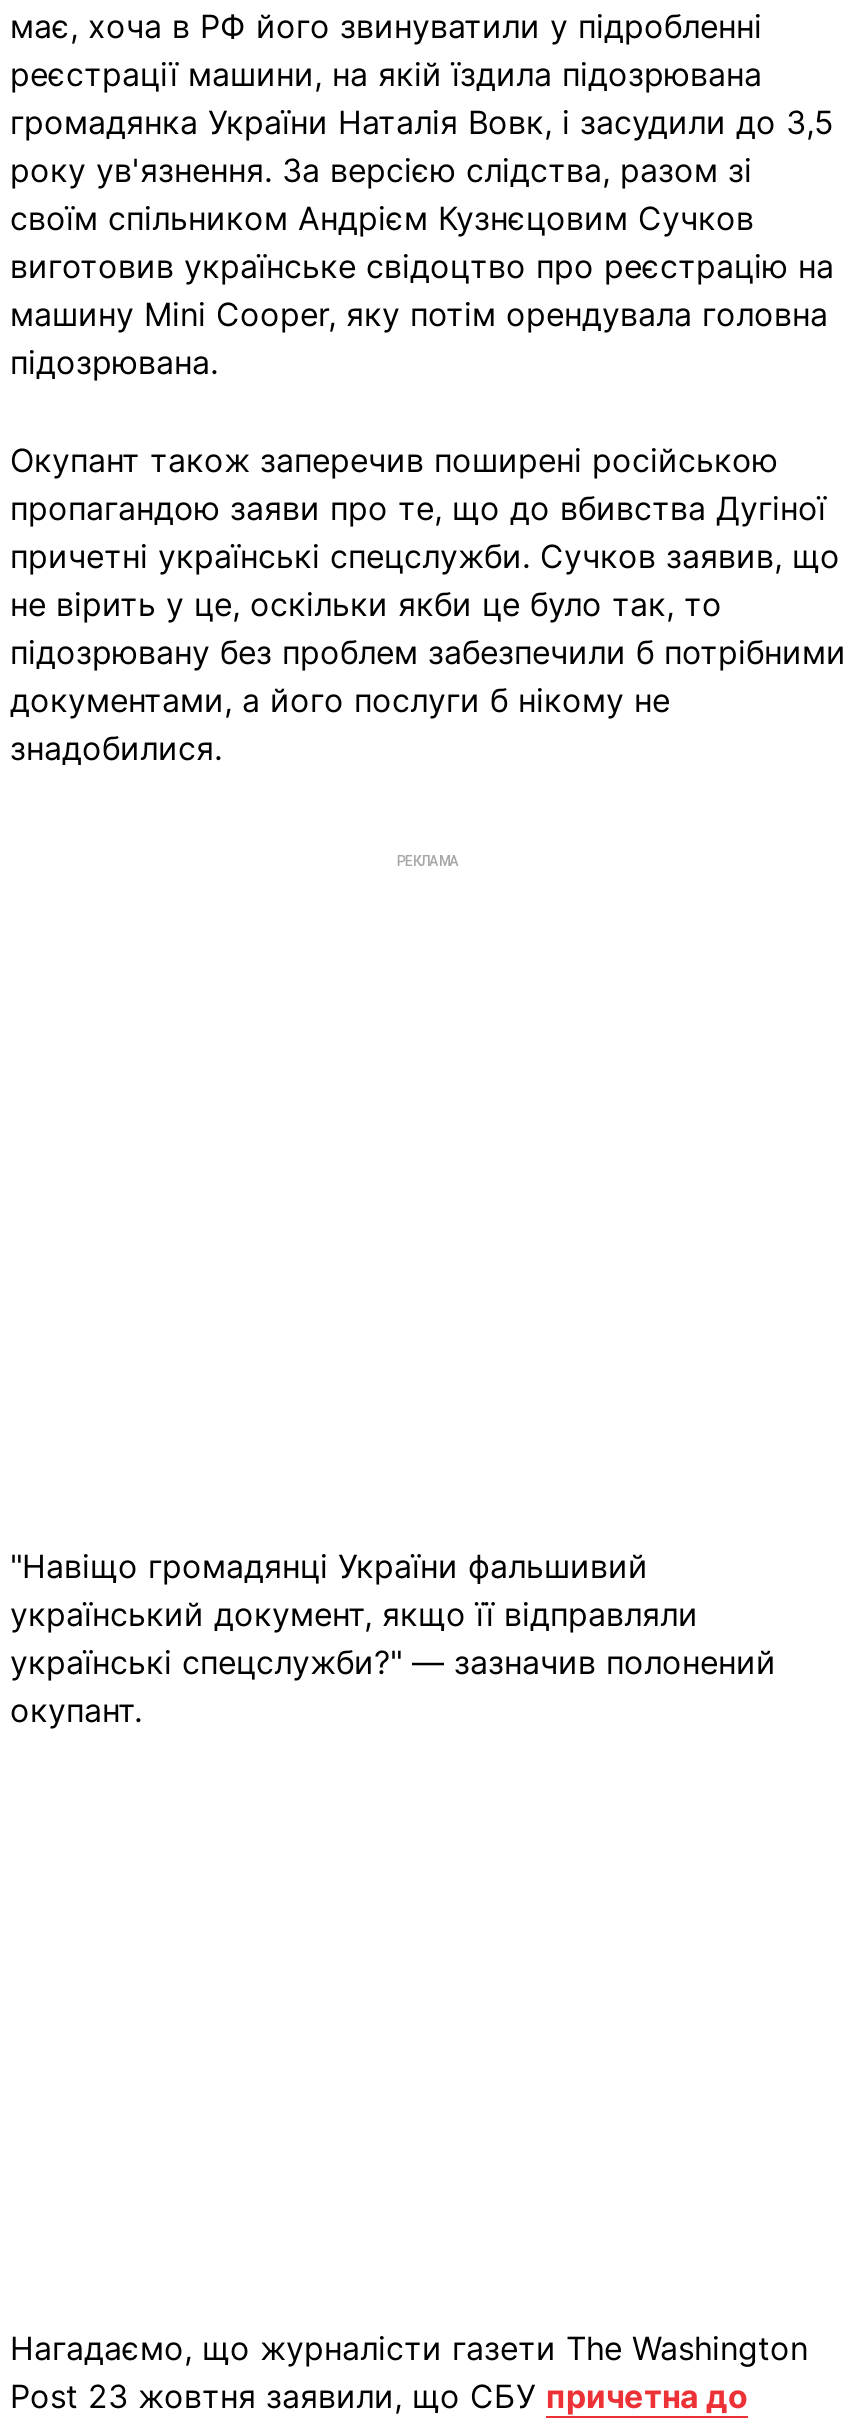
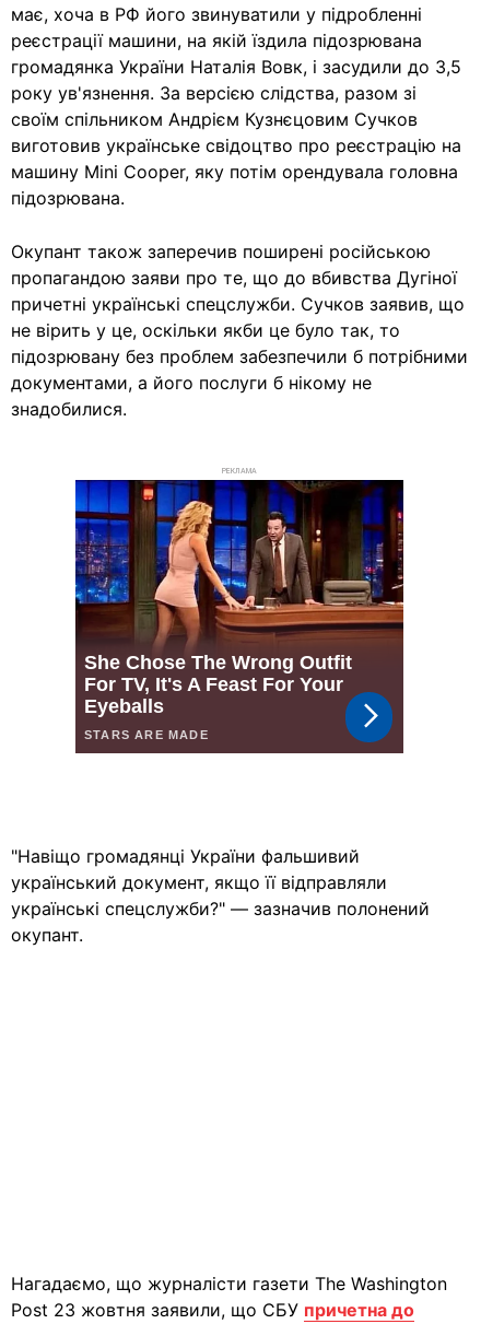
+ [image]
